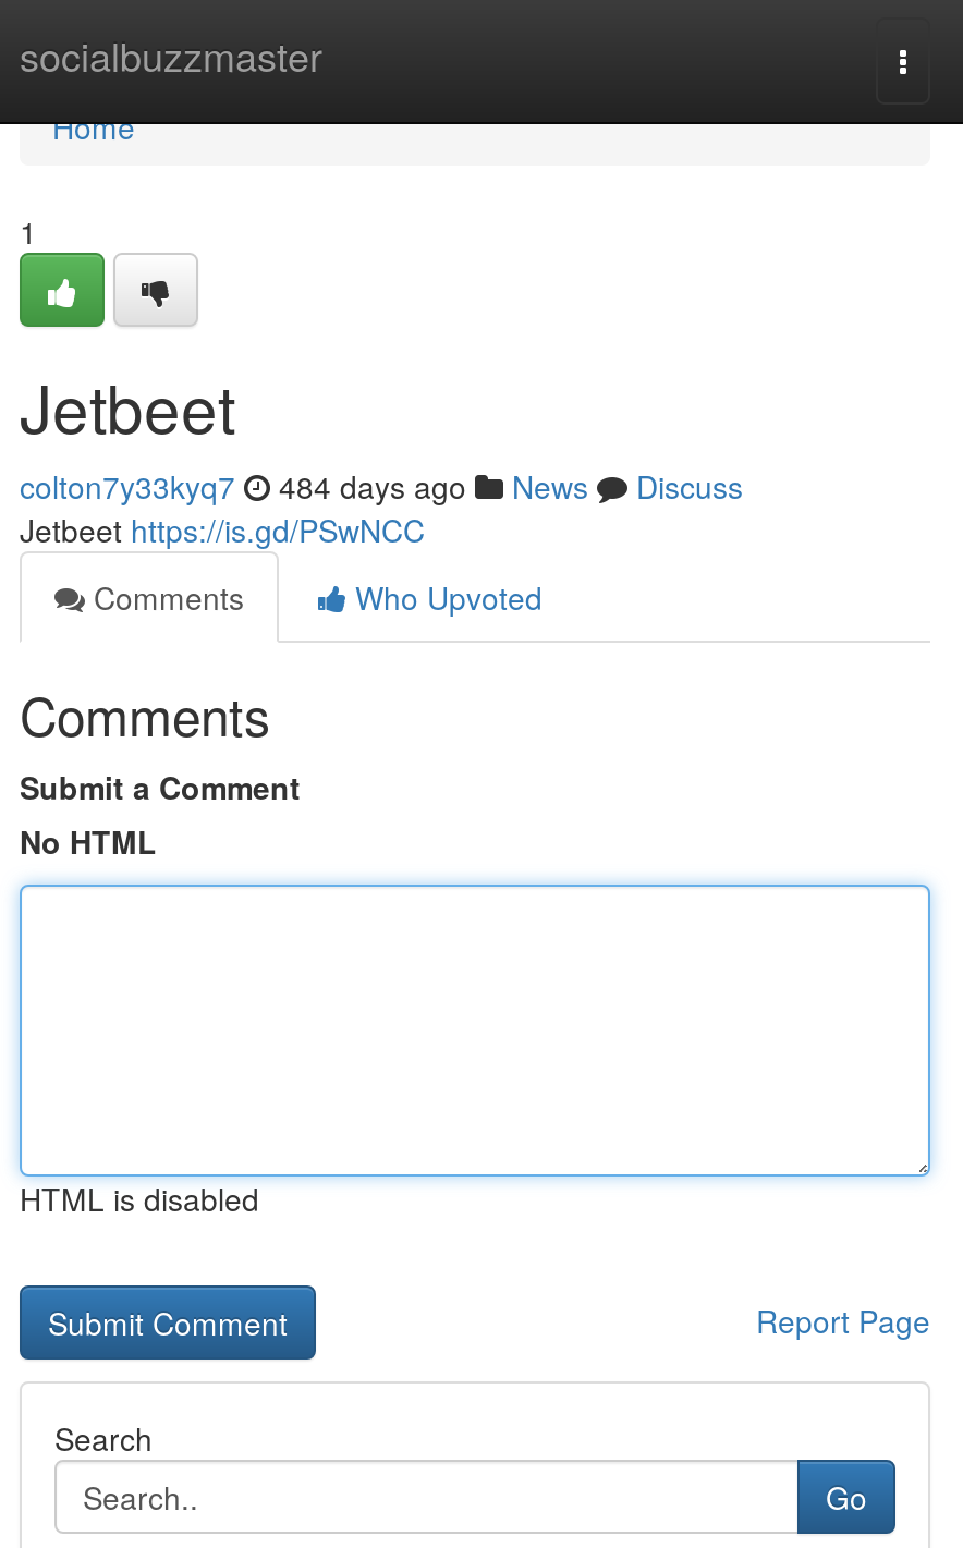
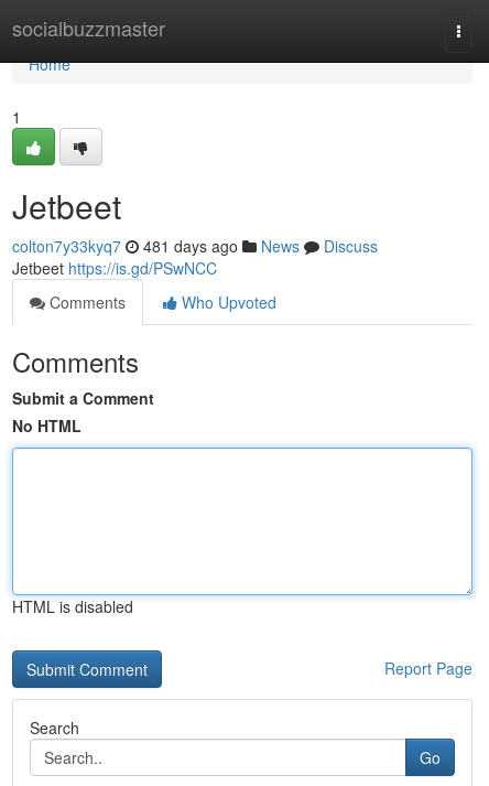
- colton7y33kyq7 484 days ago News Discuss
+ colton7y33kyq7 481 days ago News Discuss
